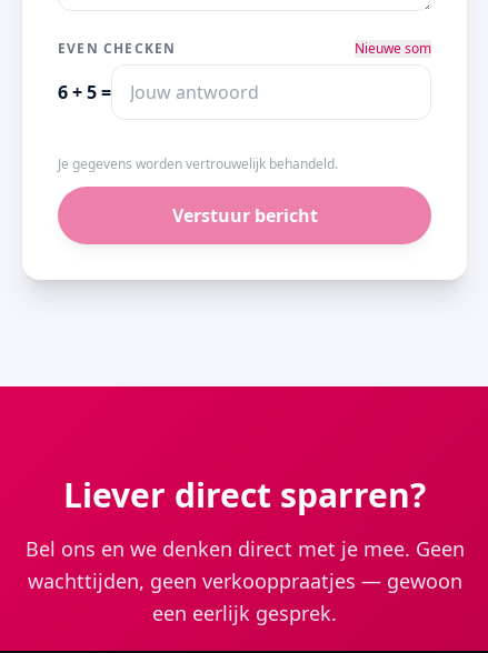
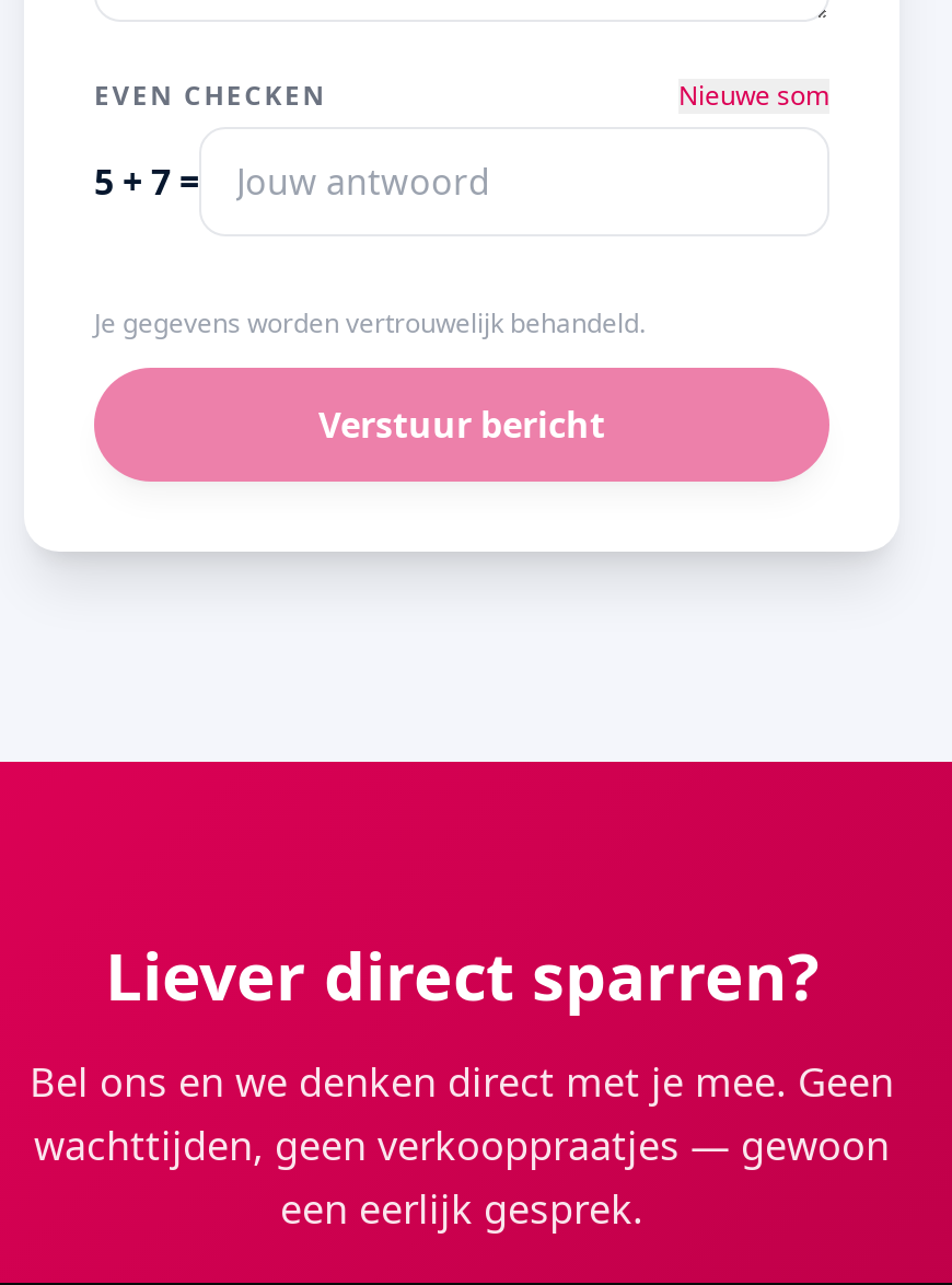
- 6 + 5 =
+ 5 + 7 =
